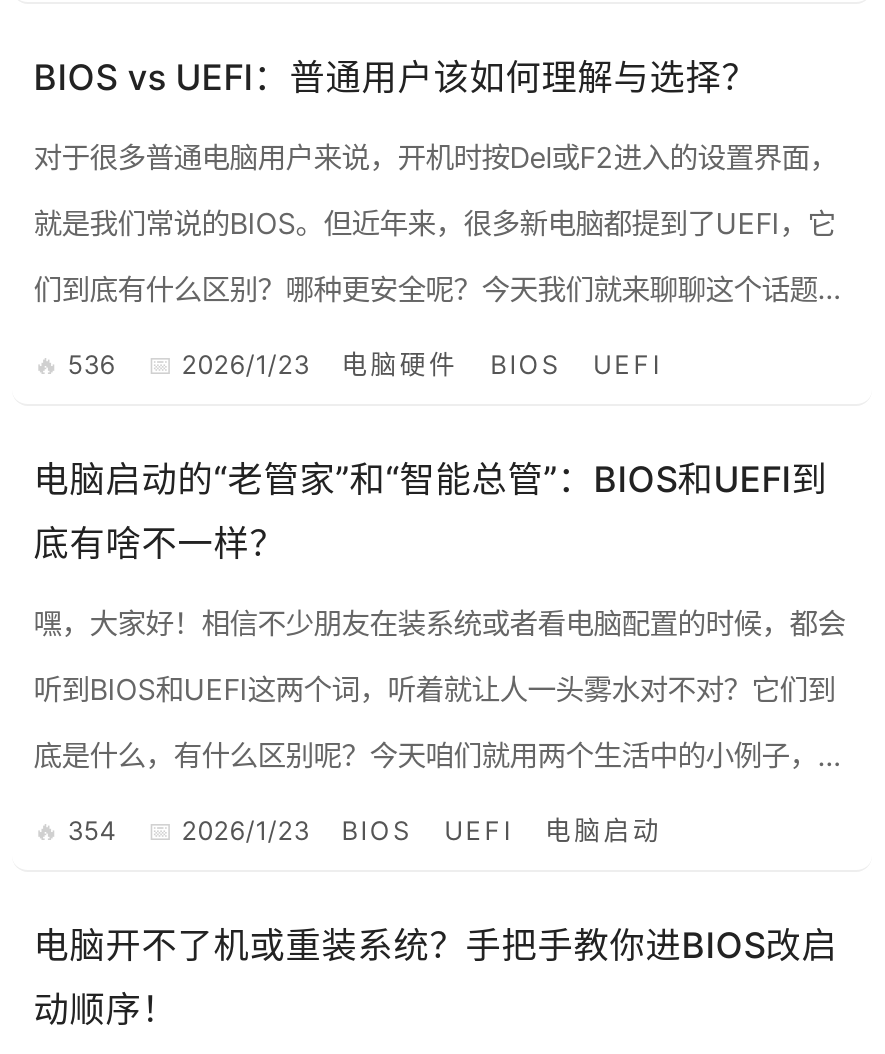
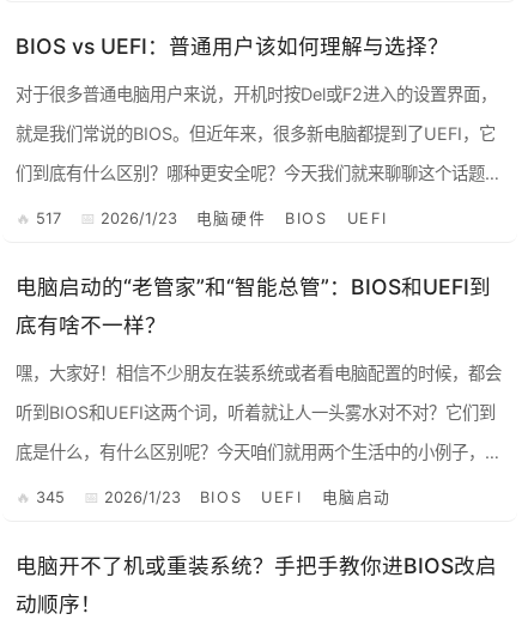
- 536
+ 517

- 354
+ 345
